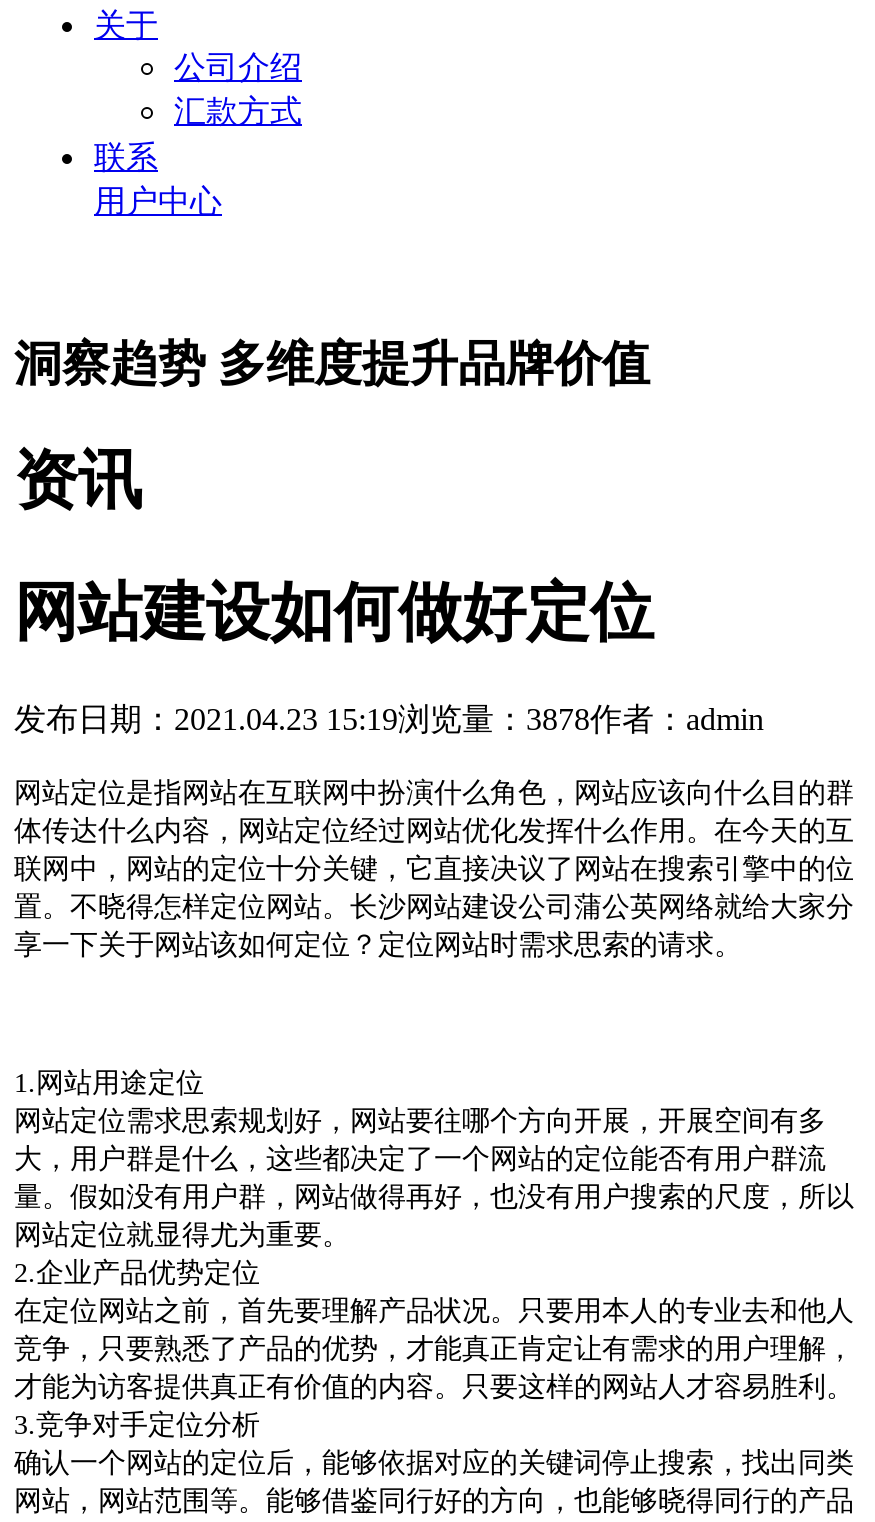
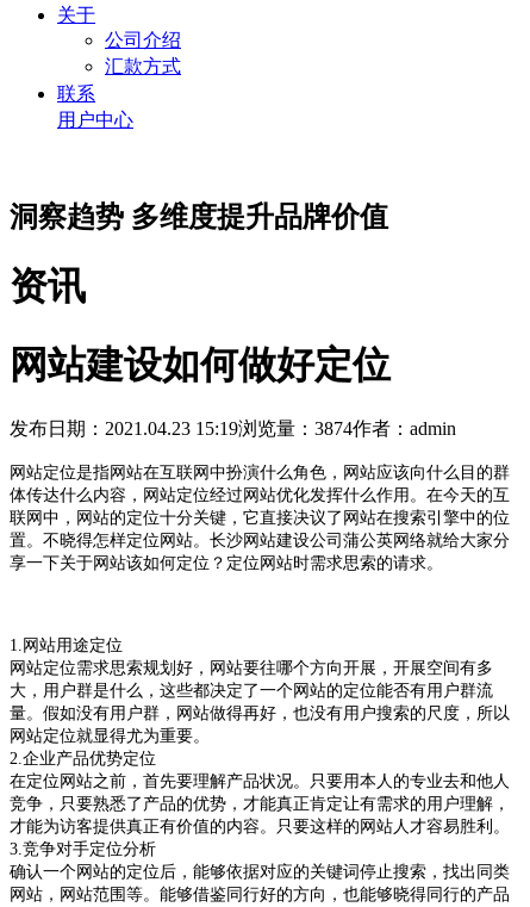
- 发布日期：2021.04.23 15:19浏览量：3878作者：admin
+ 发布日期：2021.04.23 15:19浏览量：3874作者：admin
